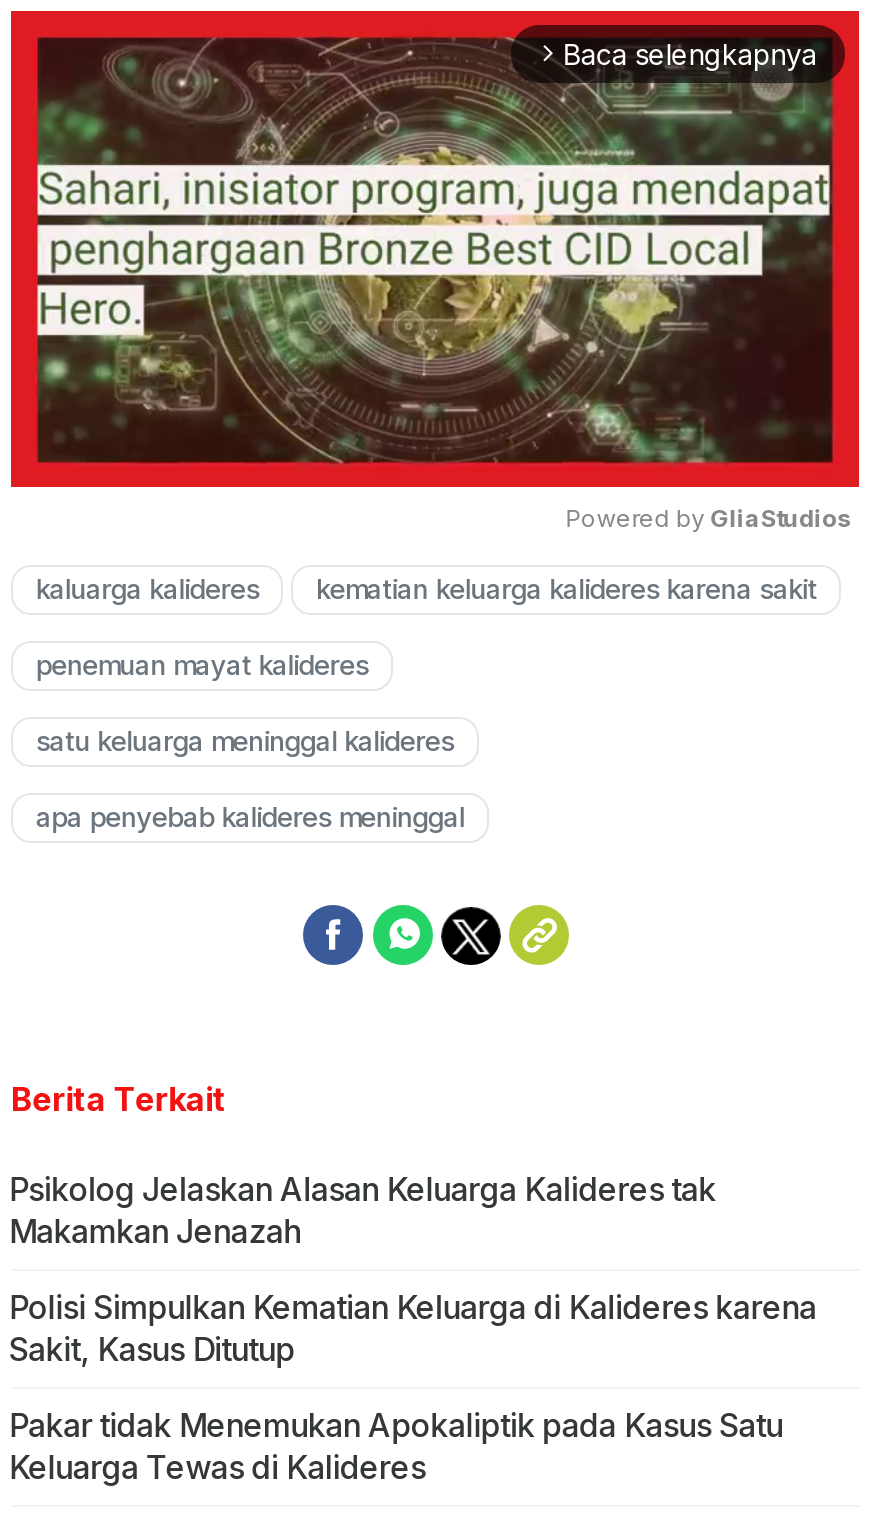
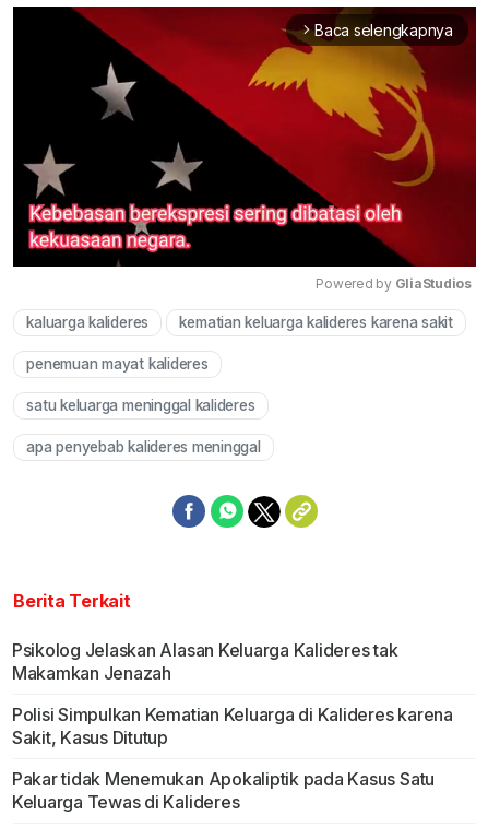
- [image]
+ [image]
